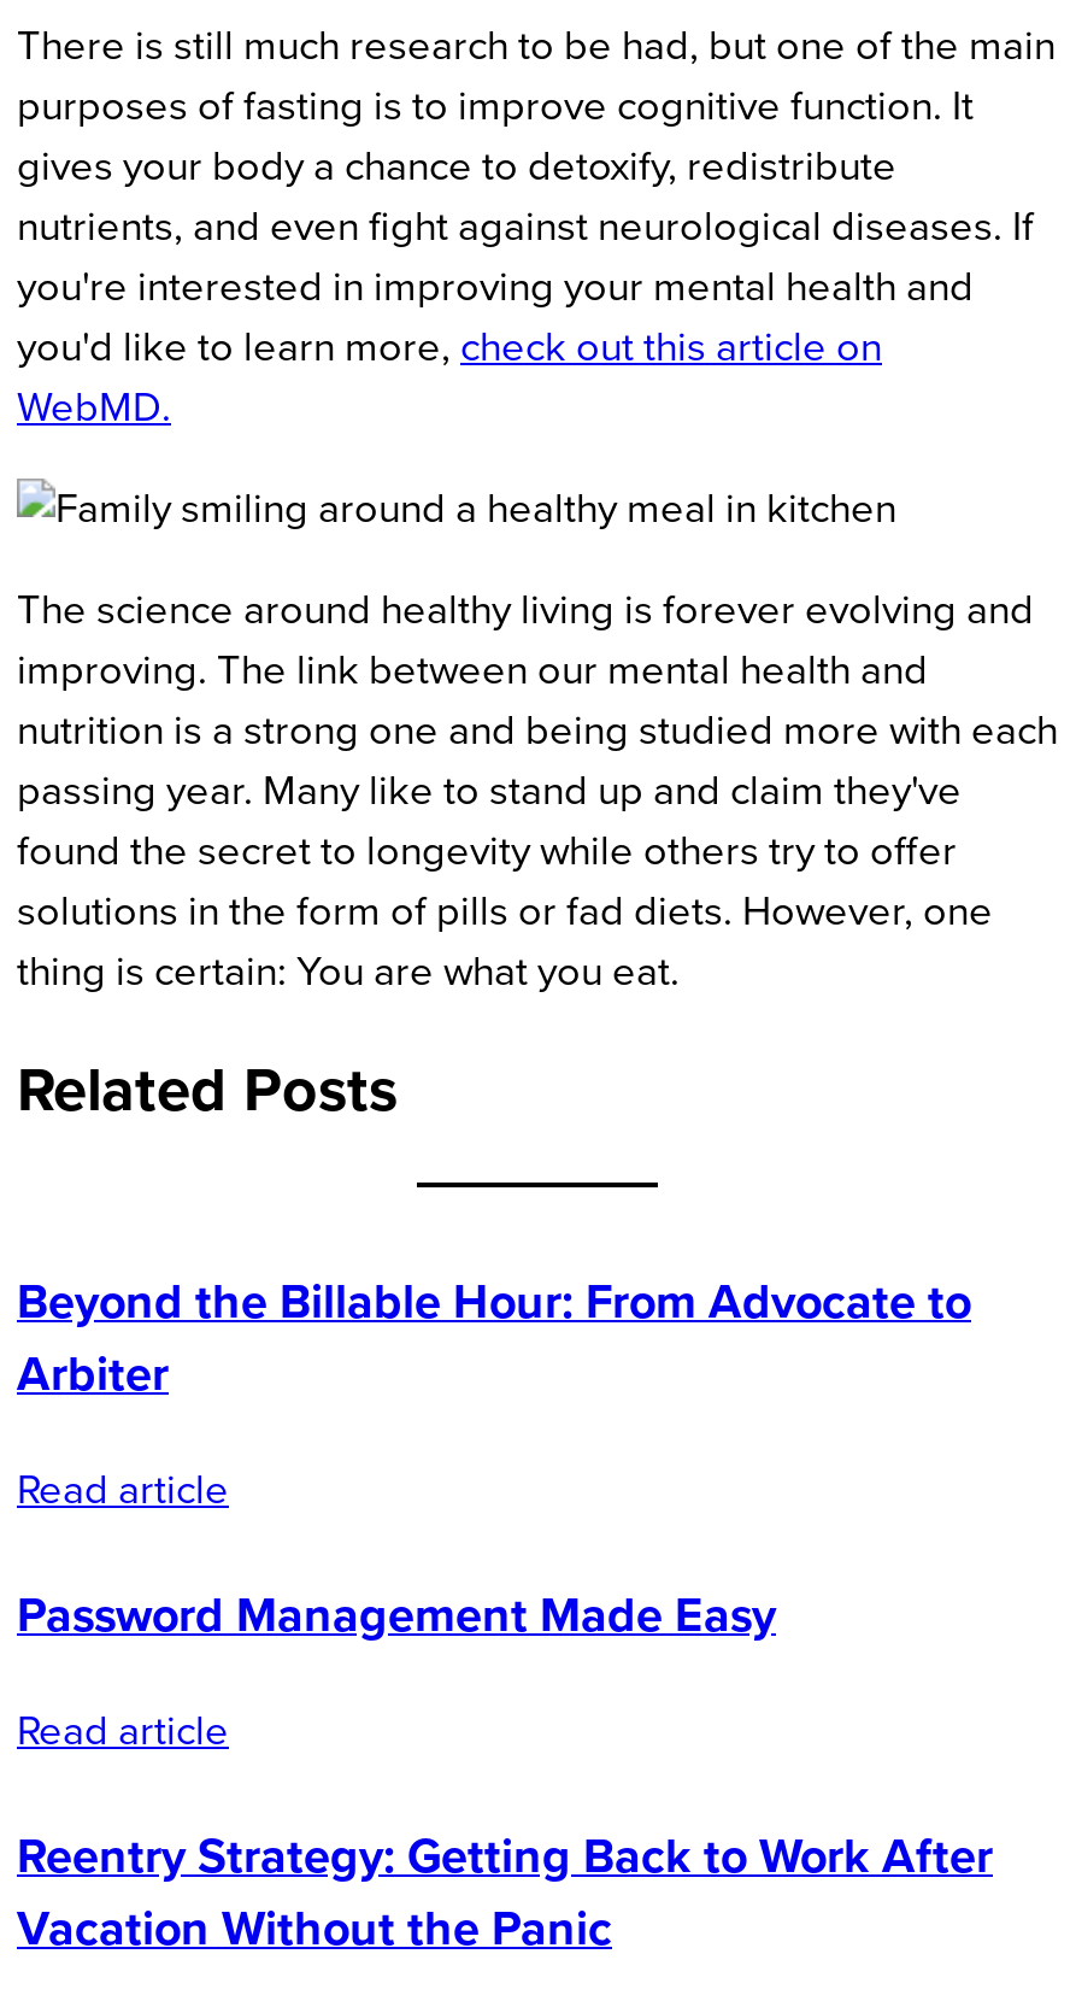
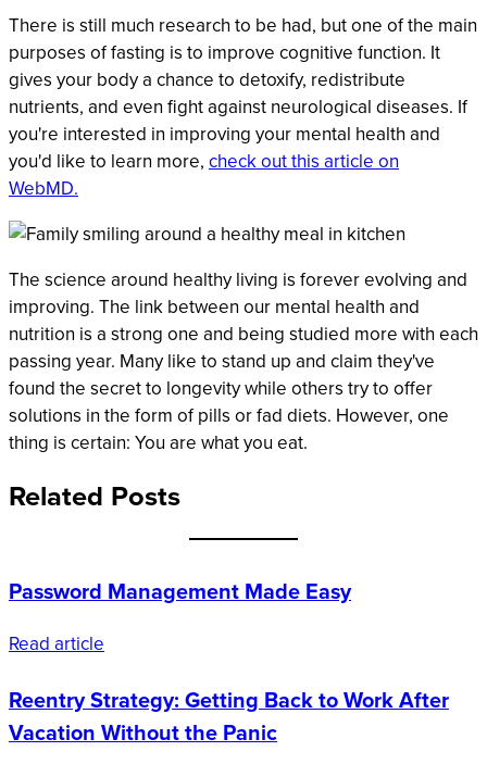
- Beyond the Billable Hour: From Advocate to
- Arbiter
- Read article
